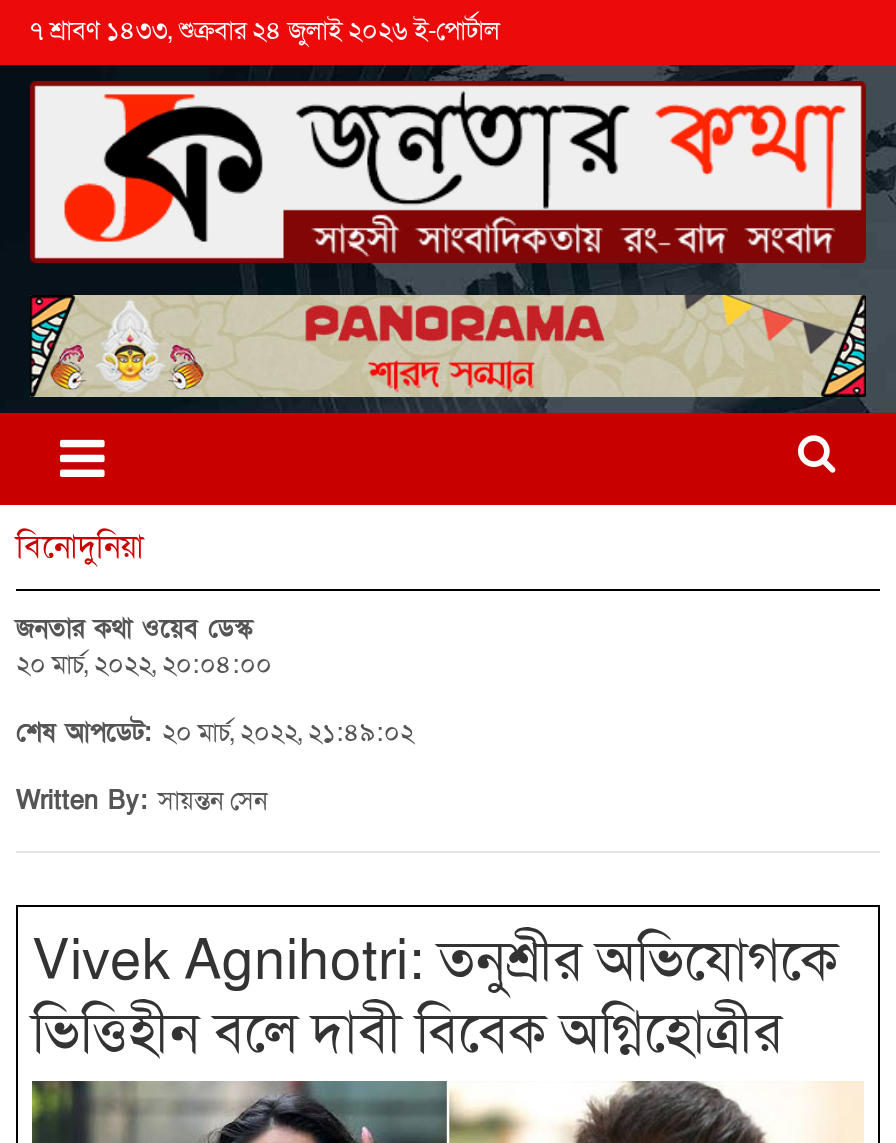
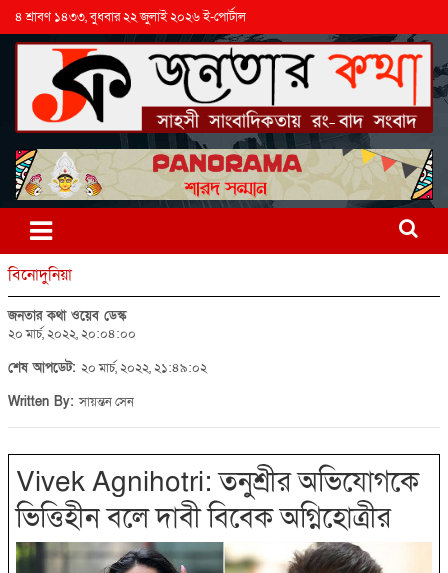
- ৭ শ্রাবণ ১৪৩৩, শুক্রবার ২৪ জুলাই ২০২৬ ই-পোর্টাল
+ ৪ শ্রাবণ ১৪৩৩, বুধবার ২২ জুলাই ২০২৬ ই-পোর্টাল
